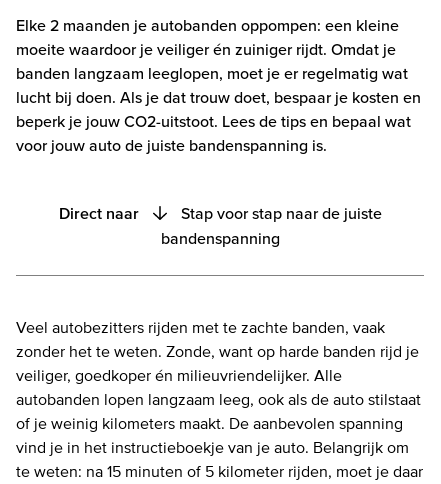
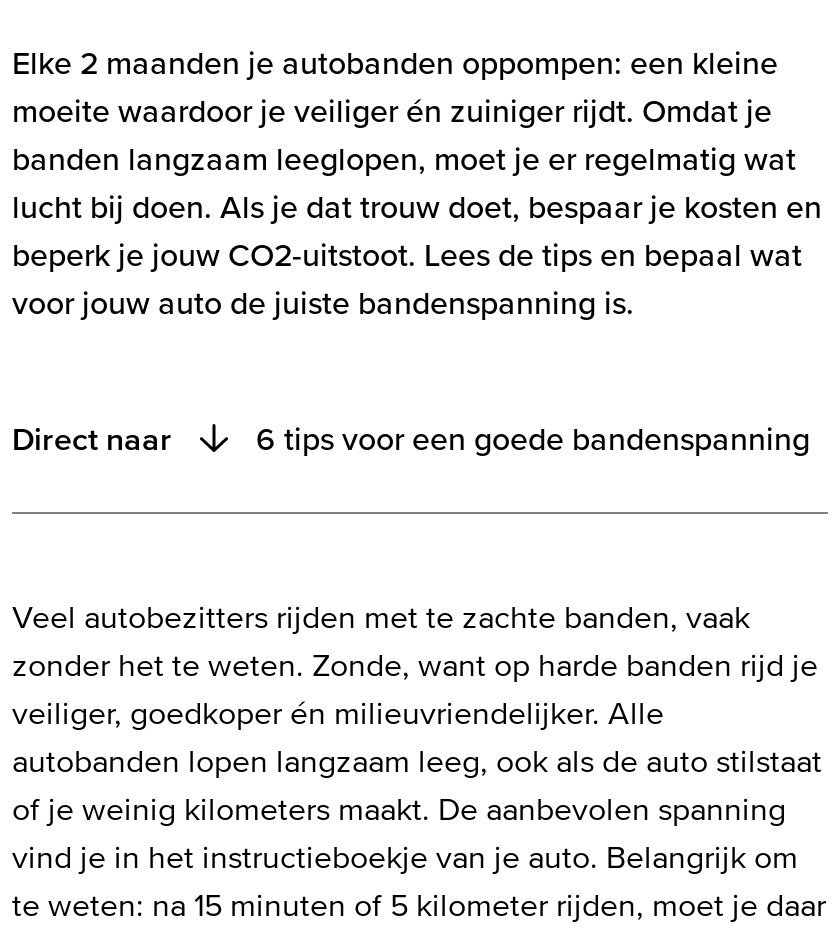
- Stap voor stap naar de juiste
- bandenspanning
+ 6 tips voor een goede bandenspanning
